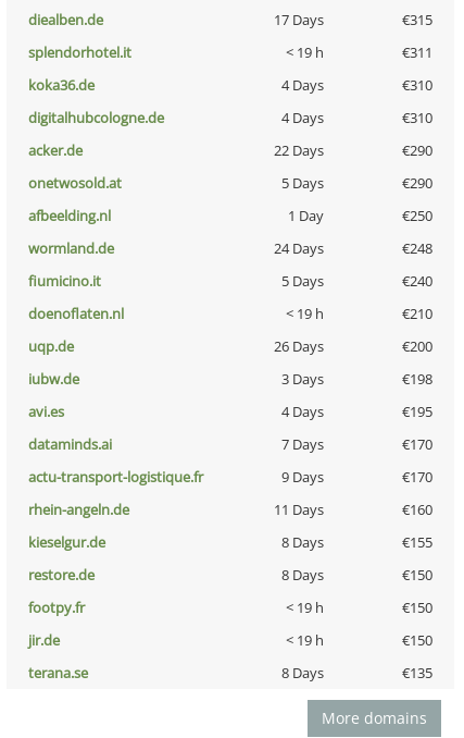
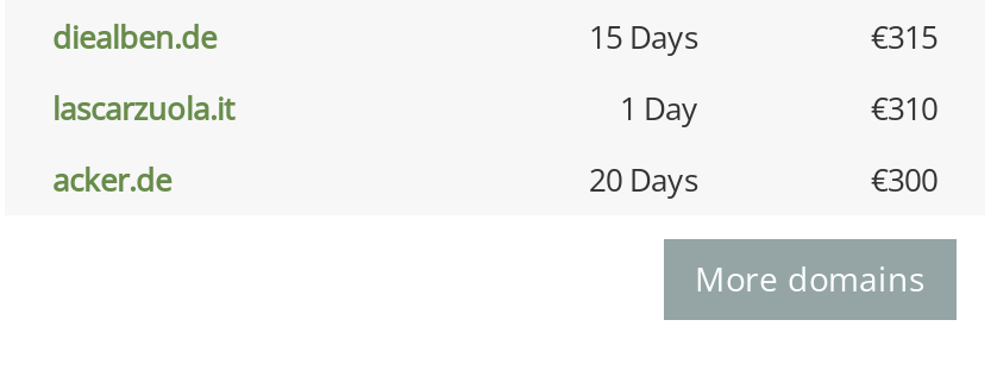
- 17 Days
+ 15 Days

- splendorhotel.it
- < 19 h
- €311
- koka36.de
- 4 Days
- €310
- digitalhubcologne.de
- 4 Days
+ lascarzuola.it
+ 1 Day

- 22 Days
- €290
- onetwosold.at
- 5 Days
- €290
- afbeelding.nl
- 1 Day
- €250
- wormland.de
- 24 Days
- €248
- fiumicino.it
- 5 Days
- €240
- doenoflaten.nl
- < 19 h
- €210
- uqp.de
- 26 Days
- €200
- iubw.de
- 3 Days
- €198
- avi.es
- 4 Days
- €195
- dataminds.ai
- 7 Days
- €170
- actu-transport-logistique.fr
- 9 Days
- €170
- rhein-angeln.de
- 11 Days
- €160
- kieselgur.de
- 8 Days
- €155
- restore.de
- 8 Days
- €150
- footpy.fr
- < 19 h
- €150
- jir.de
- < 19 h
- €150
- terana.se
- 8 Days
- €135
+ 20 Days
+ €300
